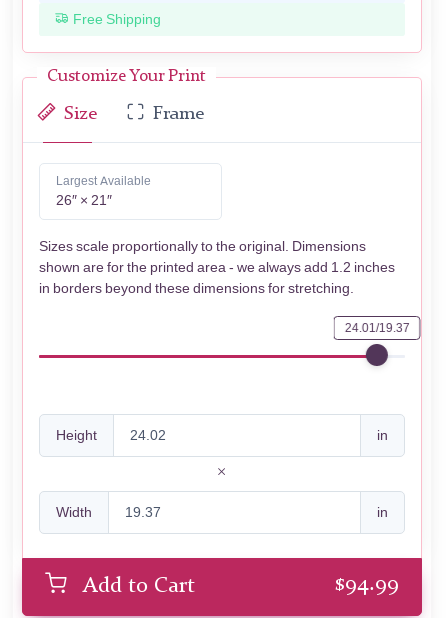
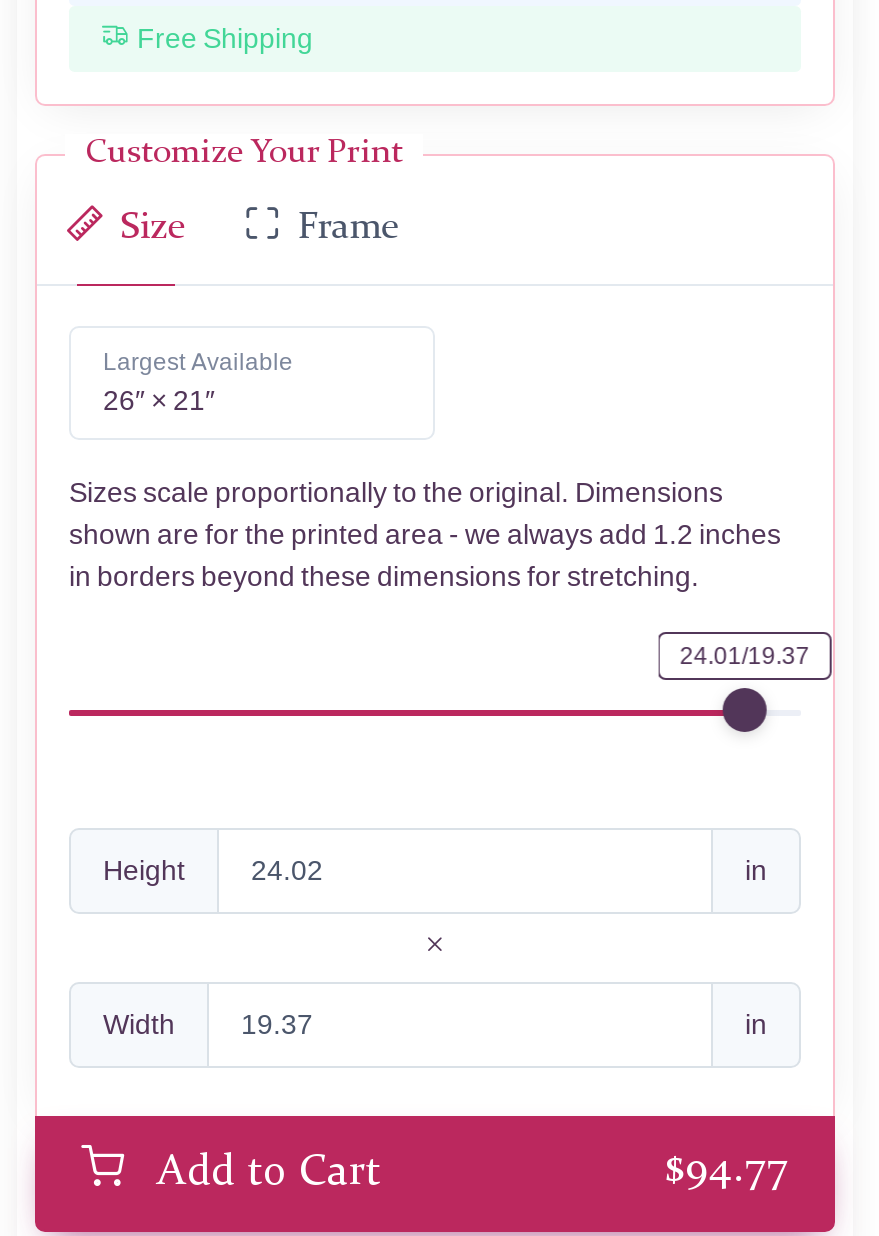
- $94.99
+ $94.77
